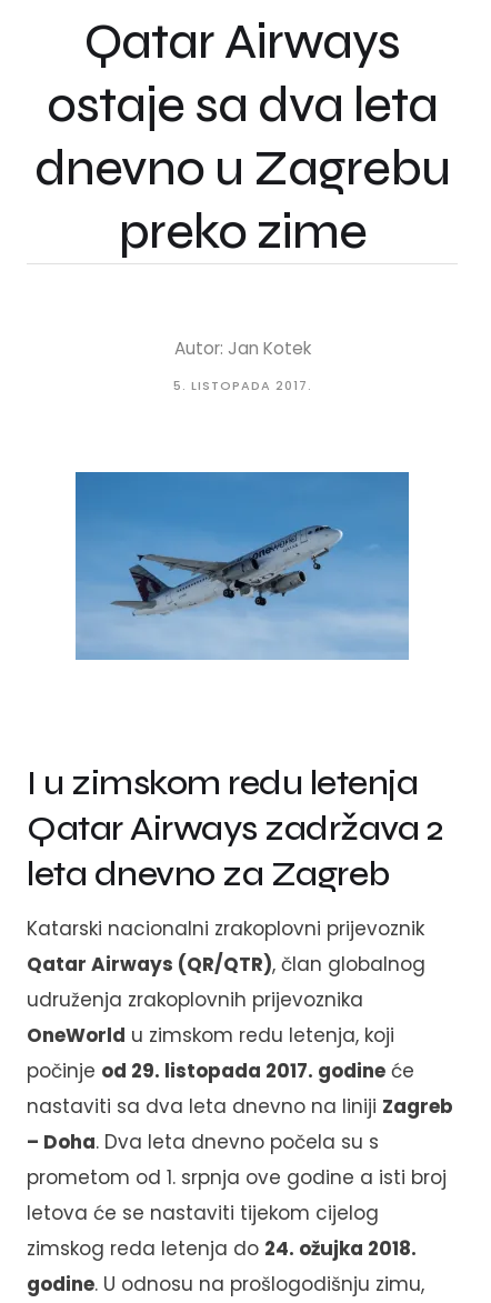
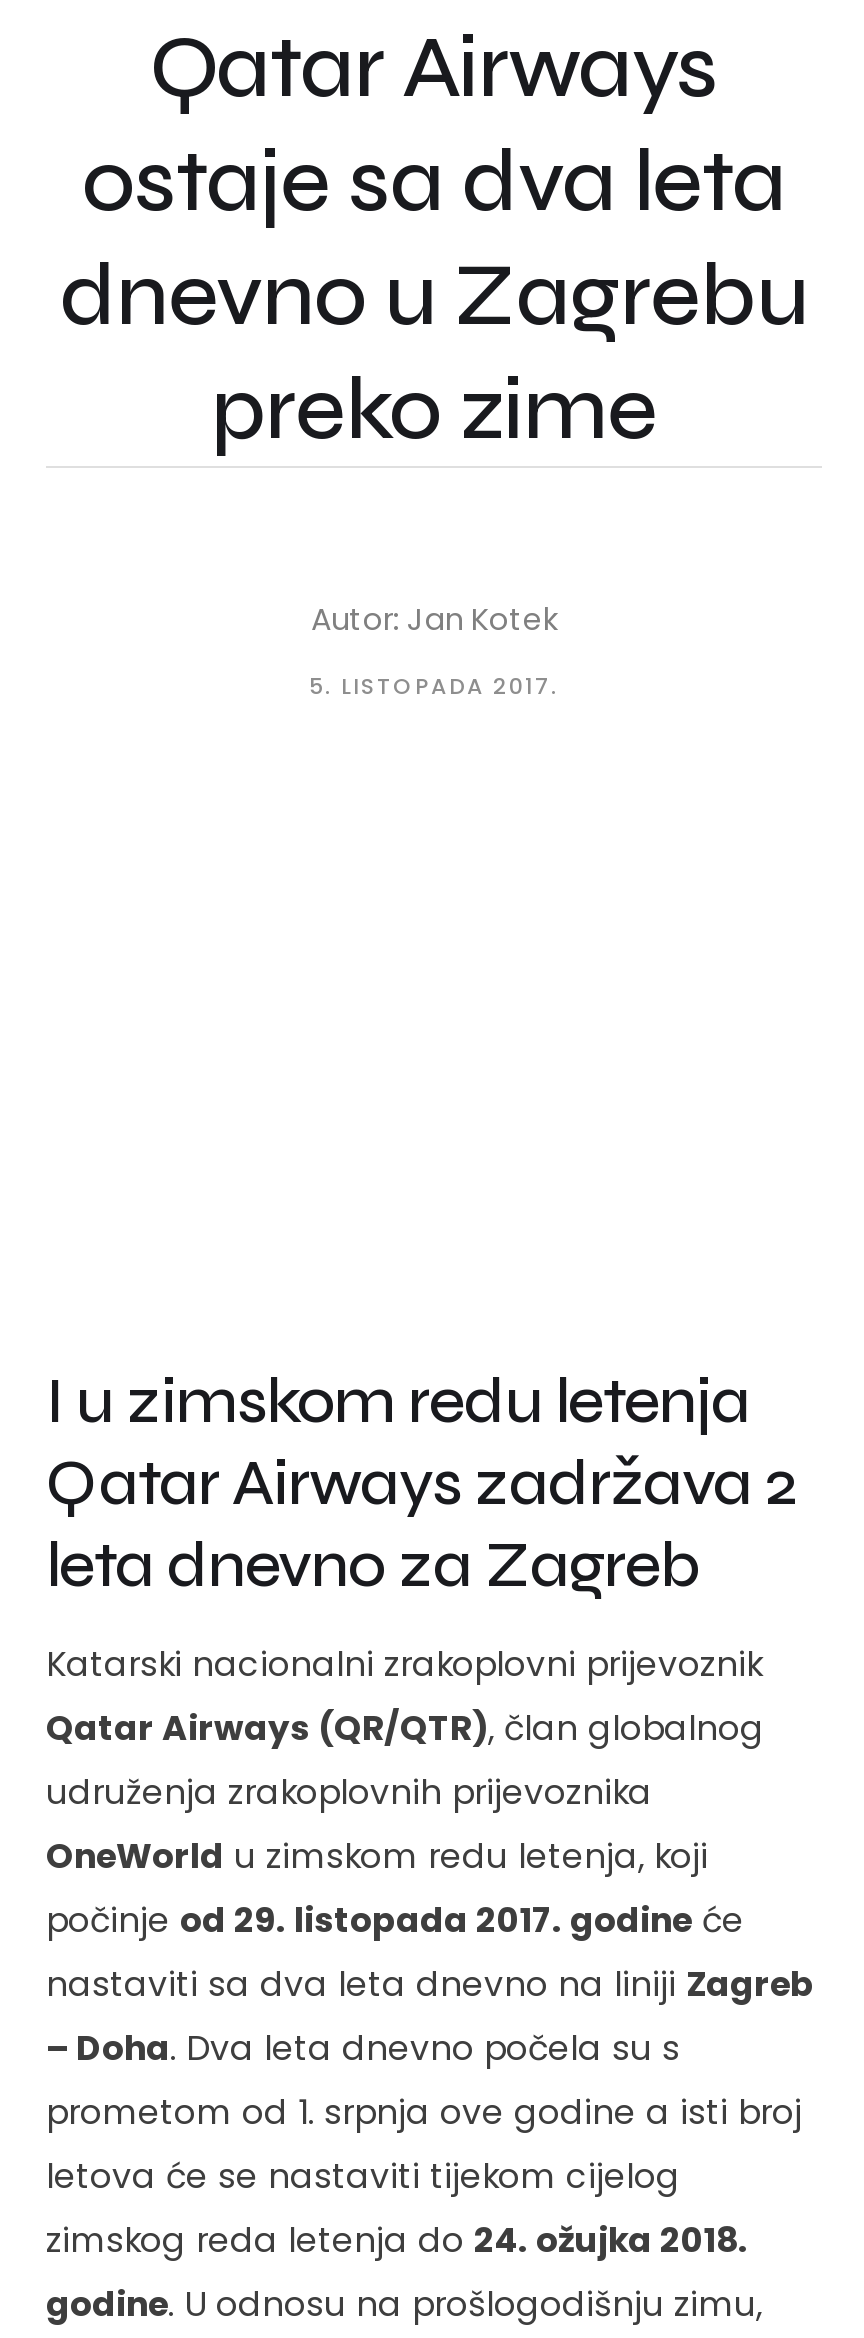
- [image]
